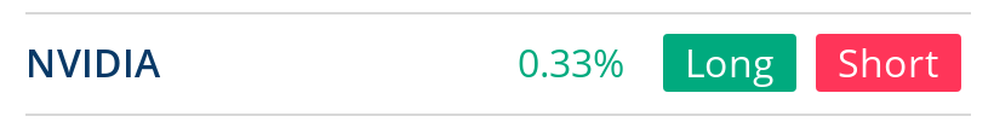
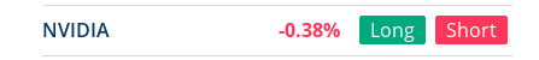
- 0.33% Long Short
+ -0.38% Long Short
